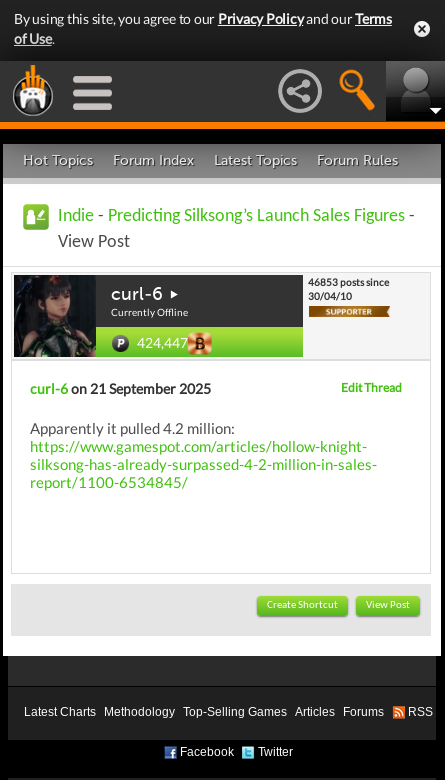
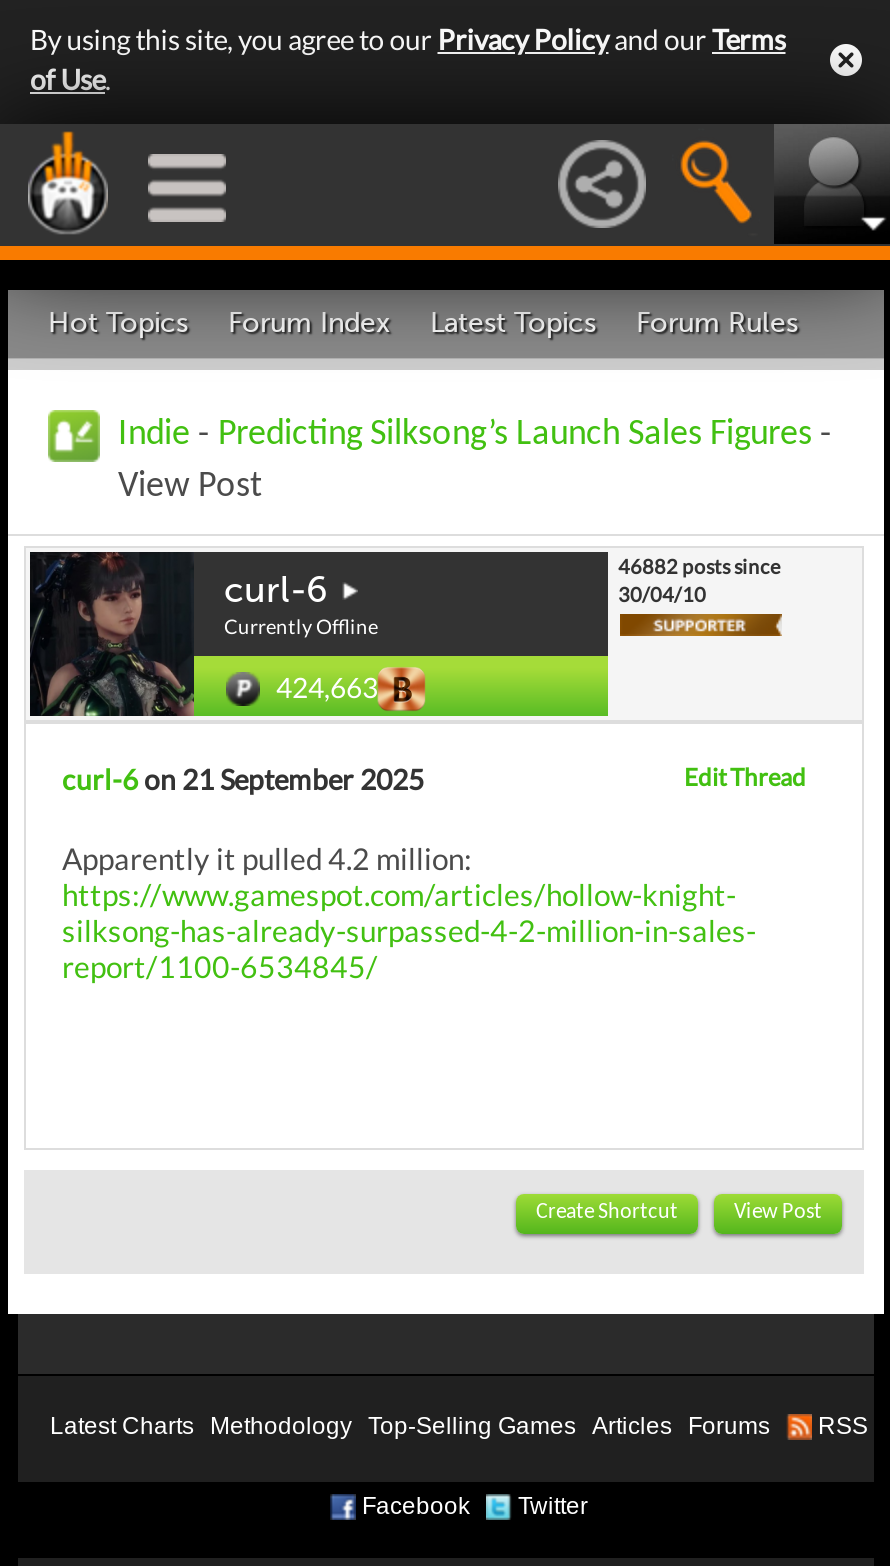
- 46853 posts since
+ 46882 posts since

- 424,447
+ 424,663
